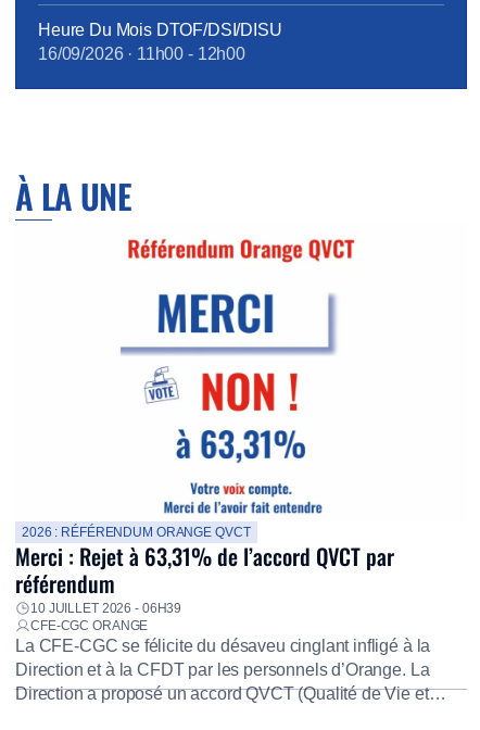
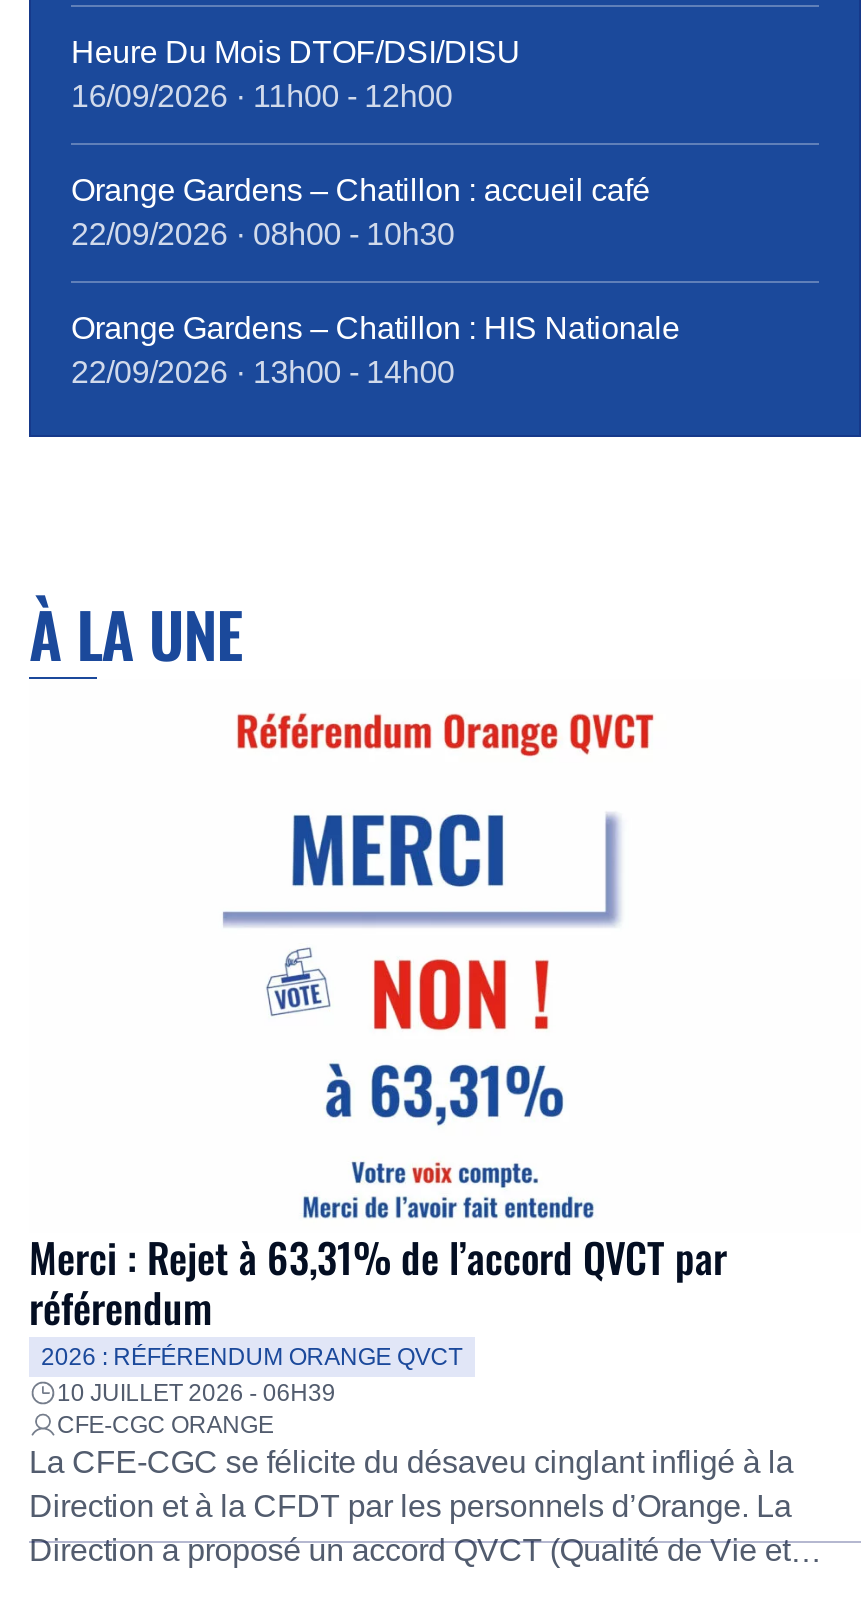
+ Orange Gardens – Chatillon : accueil café
+ 22/09/2026 · 08h00 - 10h30
+ Orange Gardens – Chatillon : HIS Nationale
+ 22/09/2026 · 13h00 - 14h00

moved down: 2026 : RÉFÉRENDUM ORANGE QVCT
